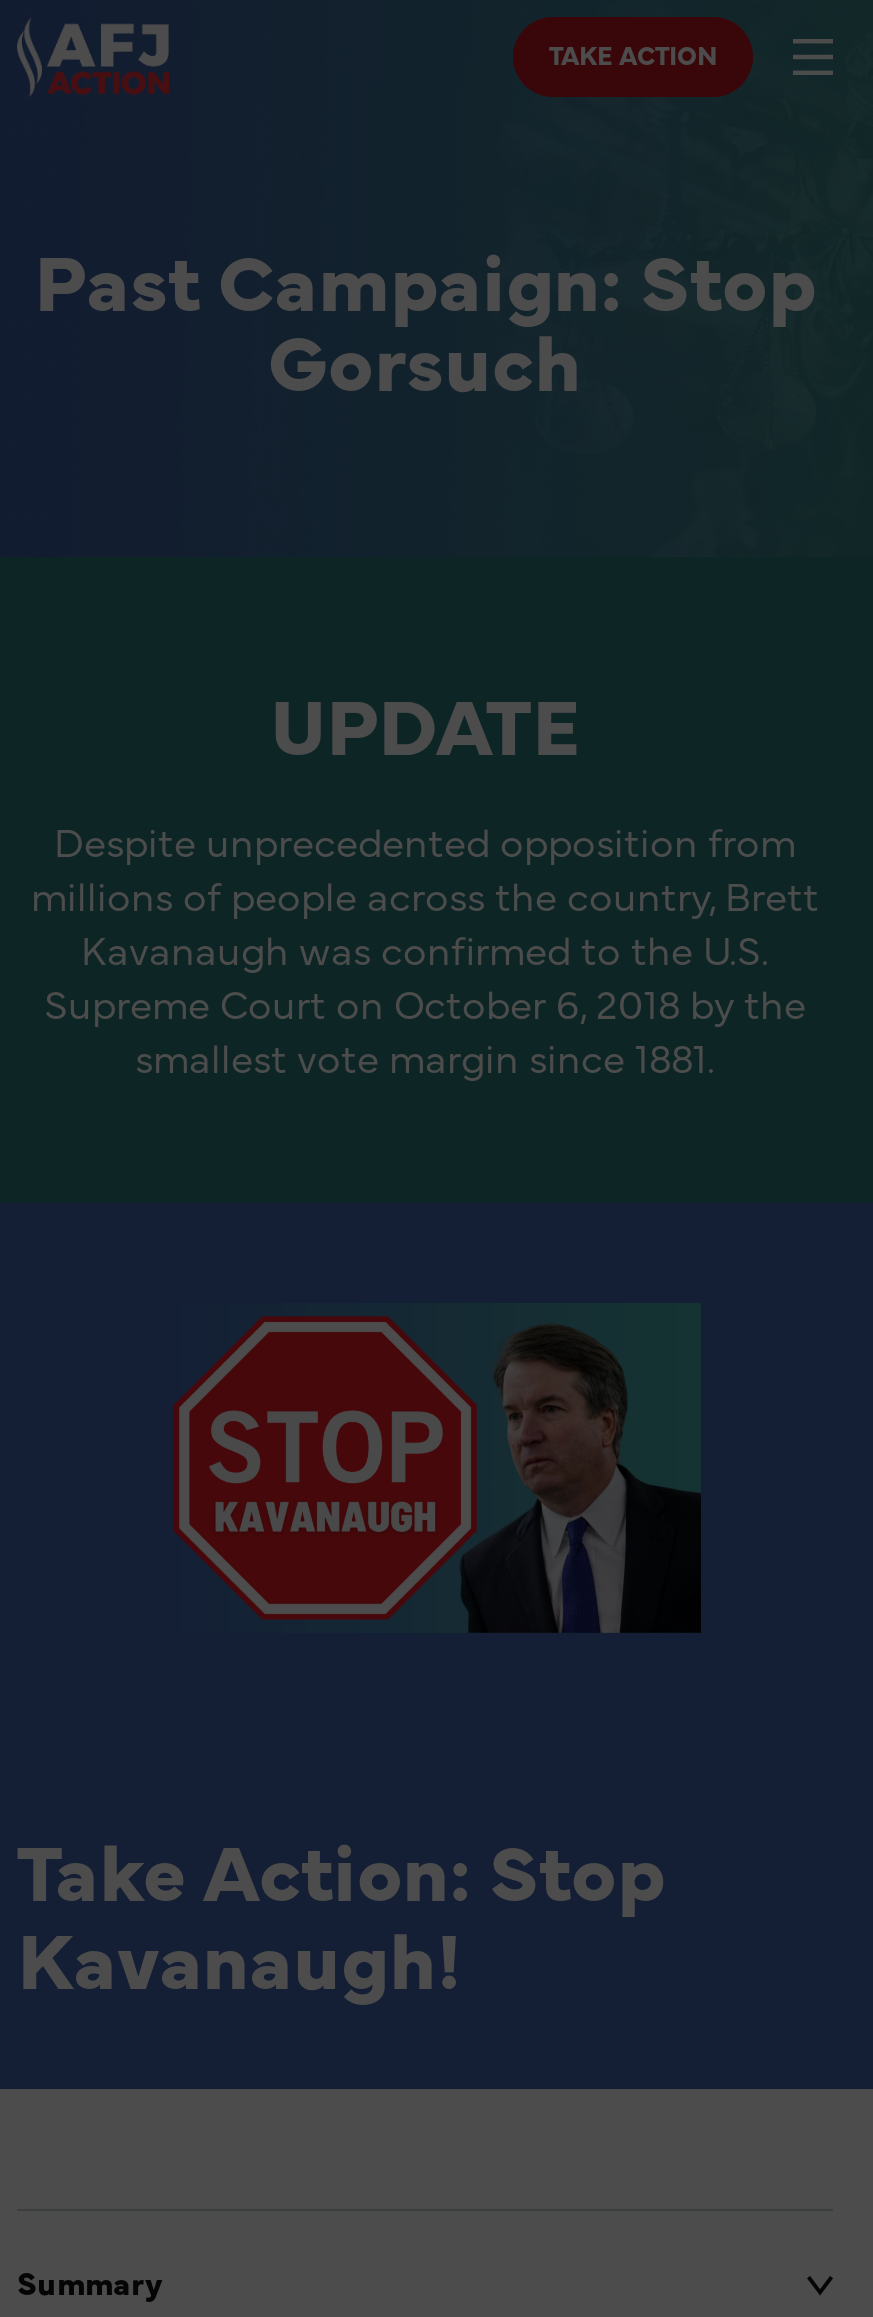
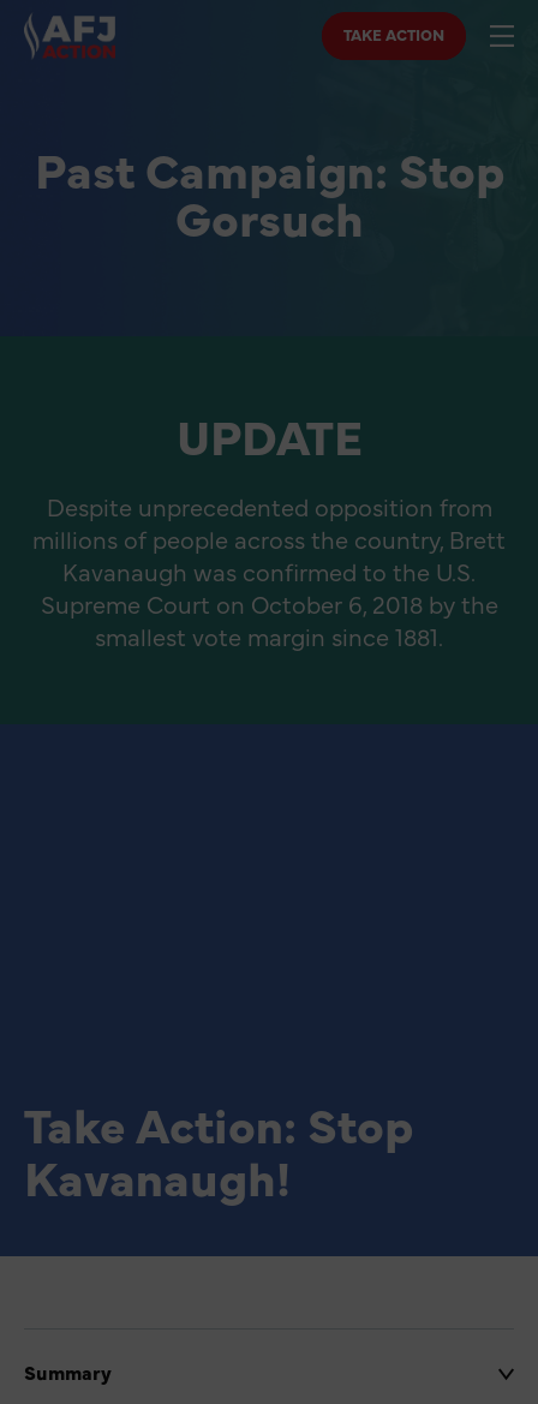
- [image]
